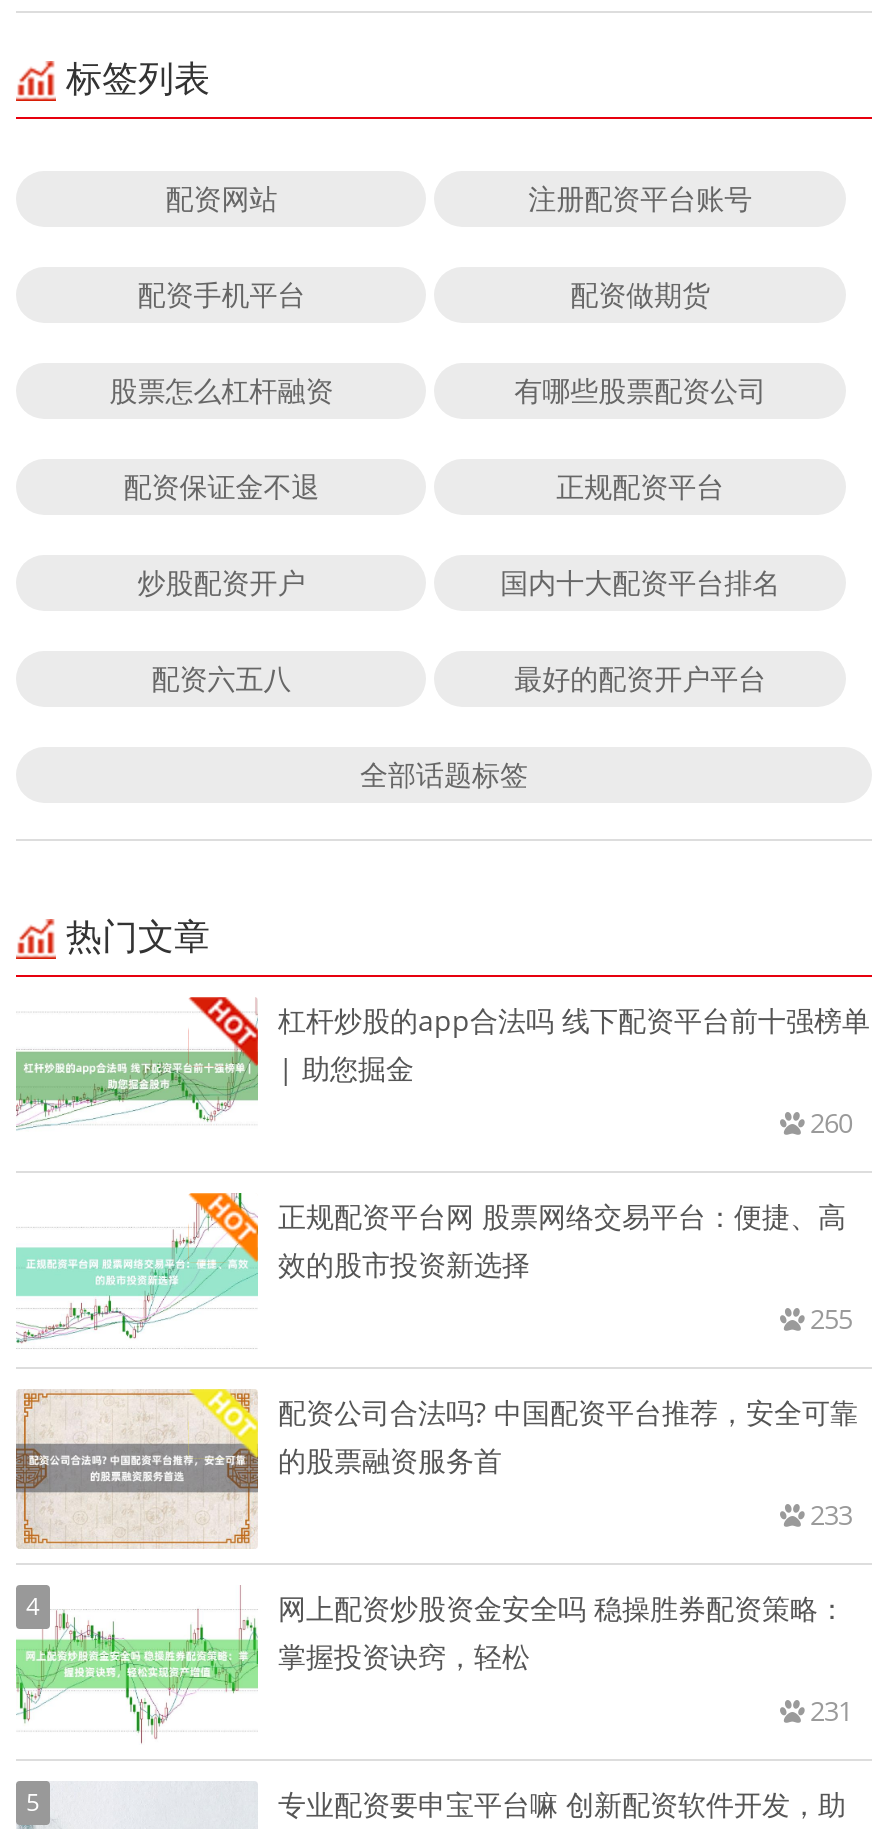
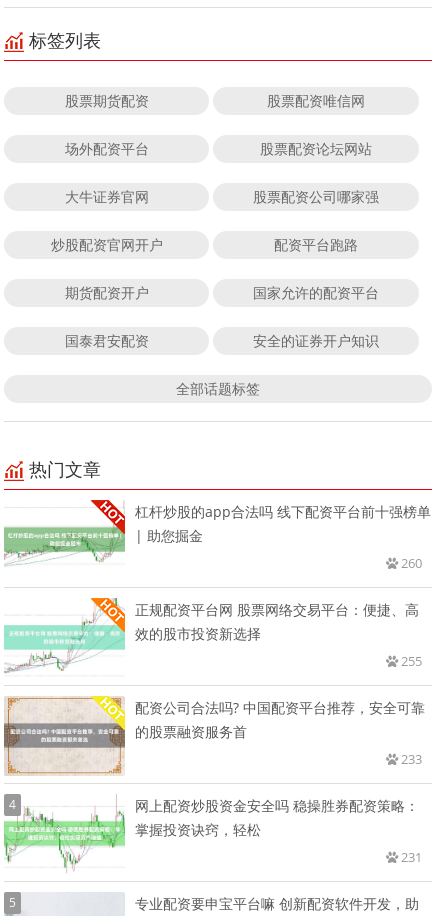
- 配资网站
- 注册配资平台账号
+ 股票期货配资
+ 股票配资唯信网

- 配资手机平台
- 配资做期货
+ 场外配资平台
+ 股票配资论坛网站

- 股票怎么杠杆融资
- 有哪些股票配资公司
+ 大牛证券官网
+ 股票配资公司哪家强

- 配资保证金不退
- 正规配资平台
+ 炒股配资官网开户
+ 配资平台跑路

- 炒股配资开户
- 国内十大配资平台排名
+ 期货配资开户
+ 国家允许的配资平台

- 配资六五八
- 最好的配资开户平台
+ 国泰君安配资
+ 安全的证券开户知识
